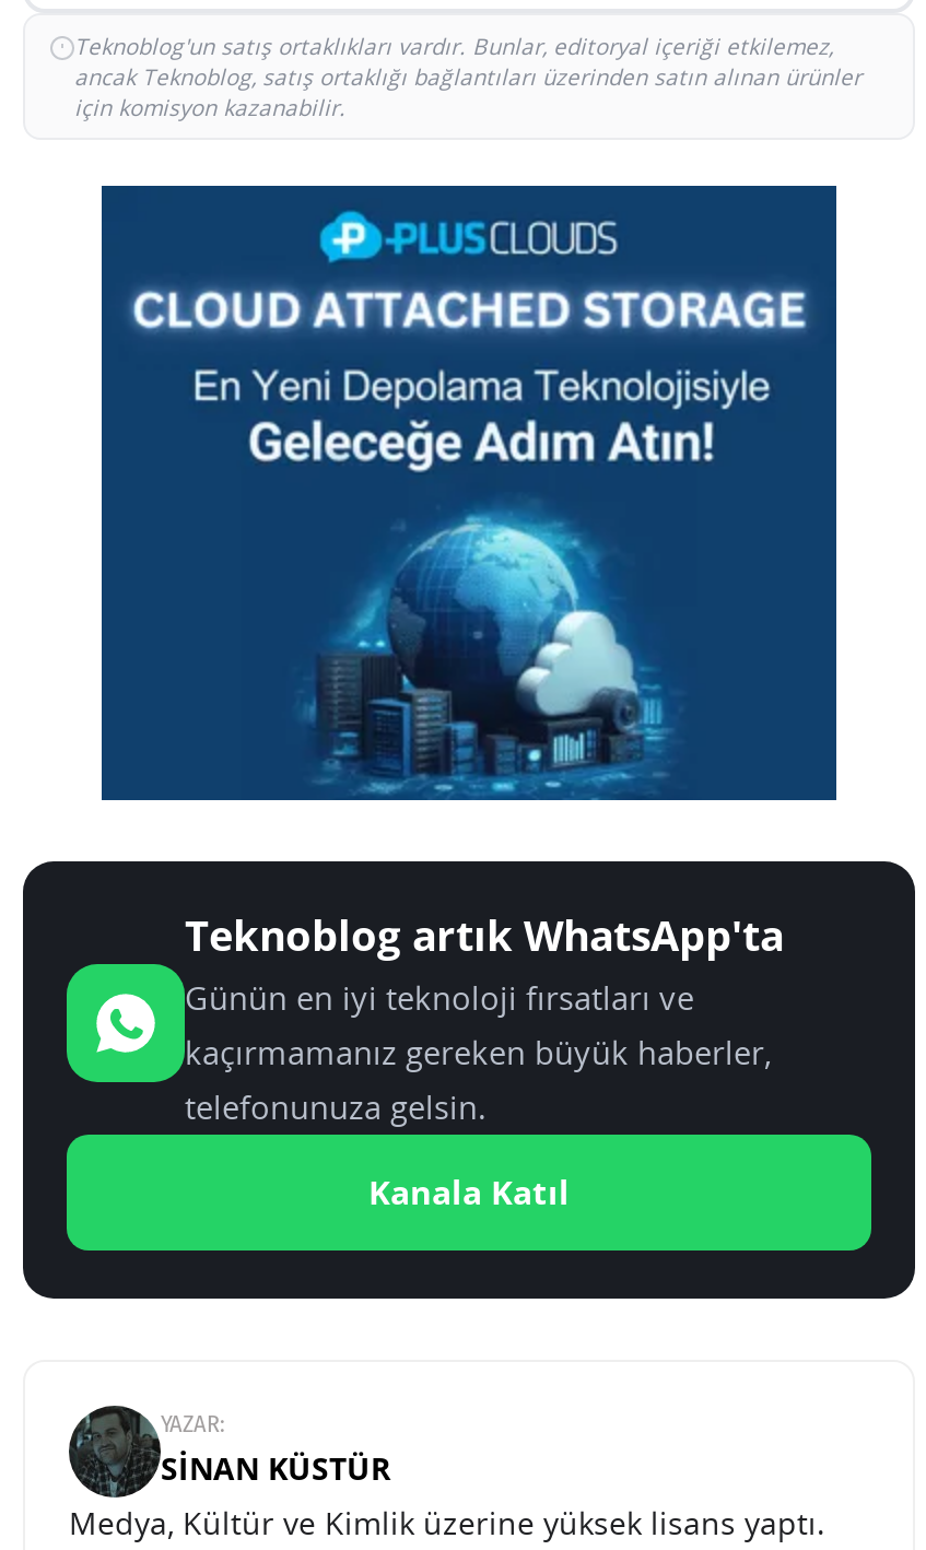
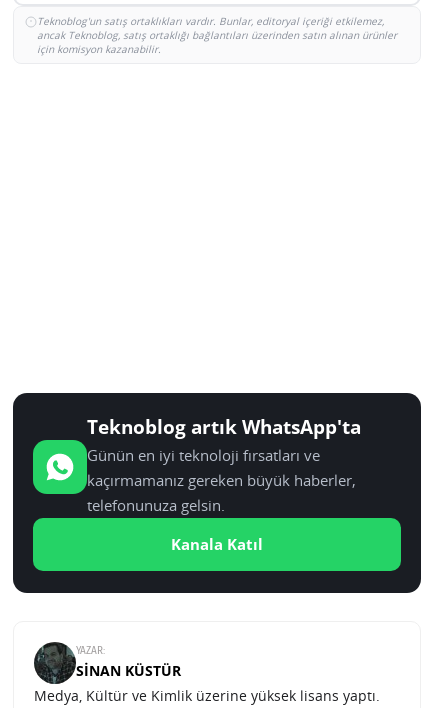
- [image]
